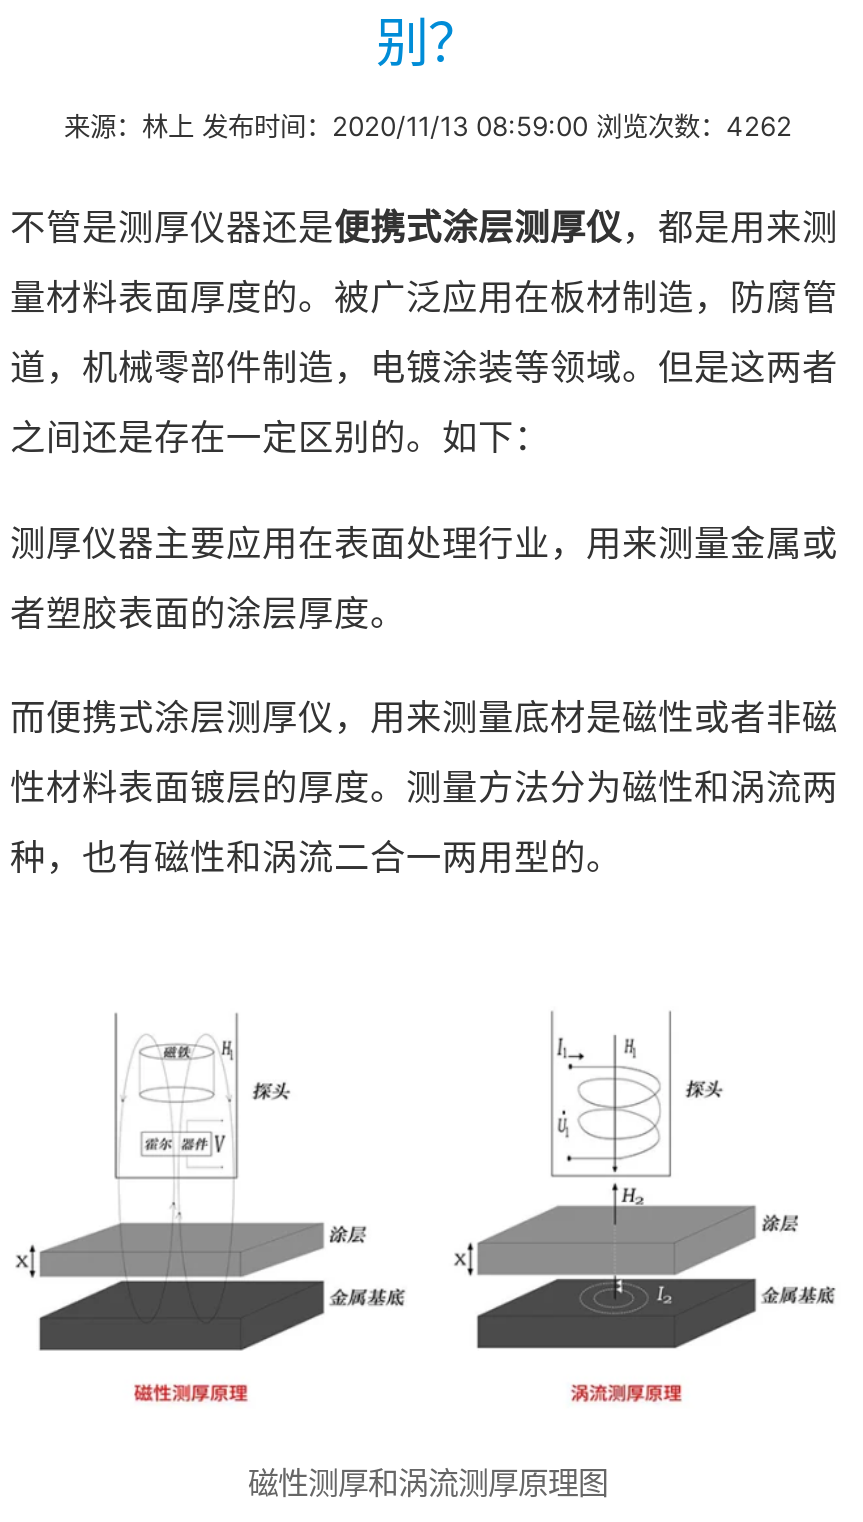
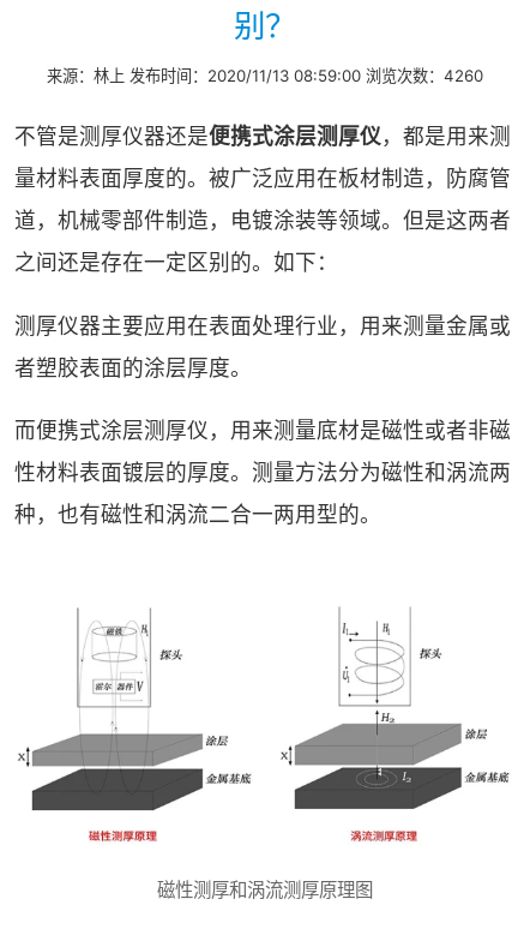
- 来源：林上 发布时间：2020/11/13 08:59:00 浏览次数：4262
+ 来源：林上 发布时间：2020/11/13 08:59:00 浏览次数：4260
